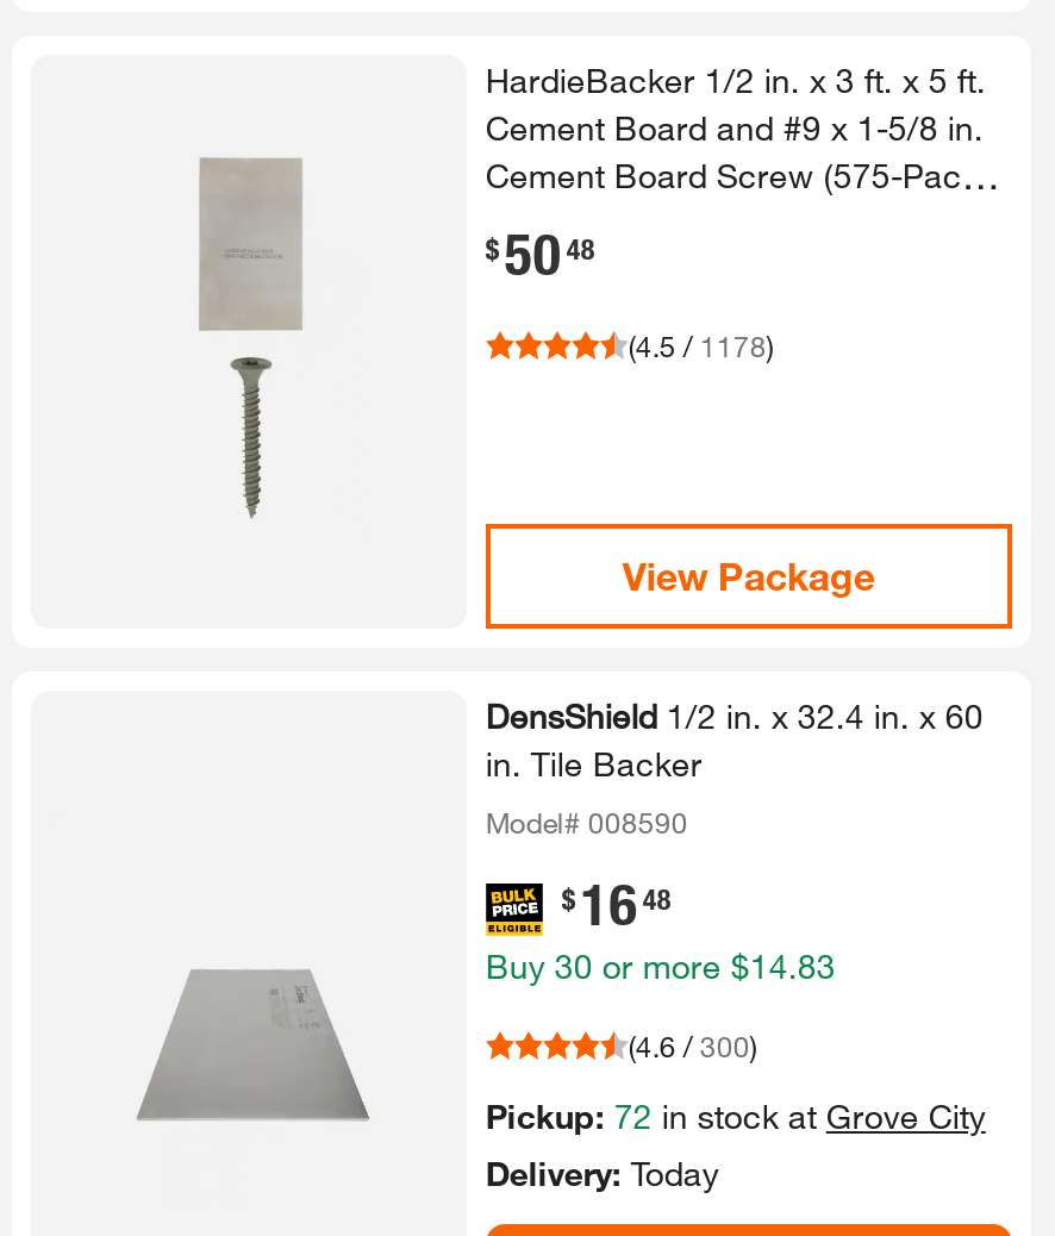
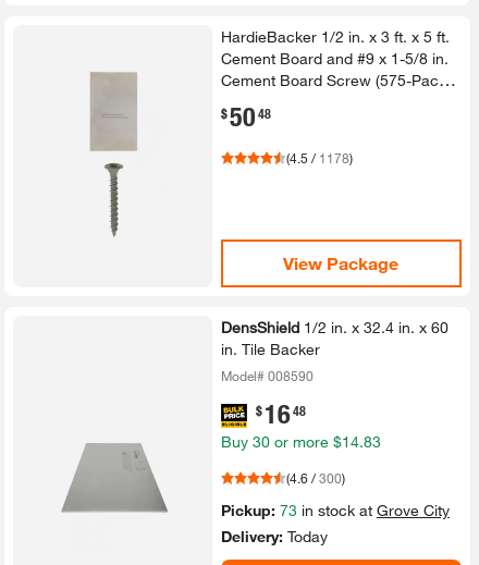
- Pickup: 72 in stock at Grove City
+ Pickup: 73 in stock at Grove City
